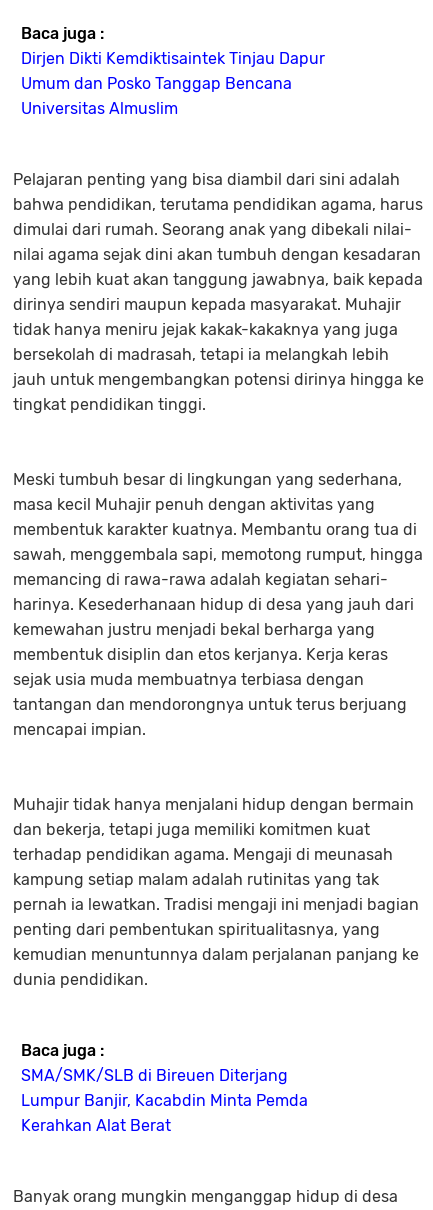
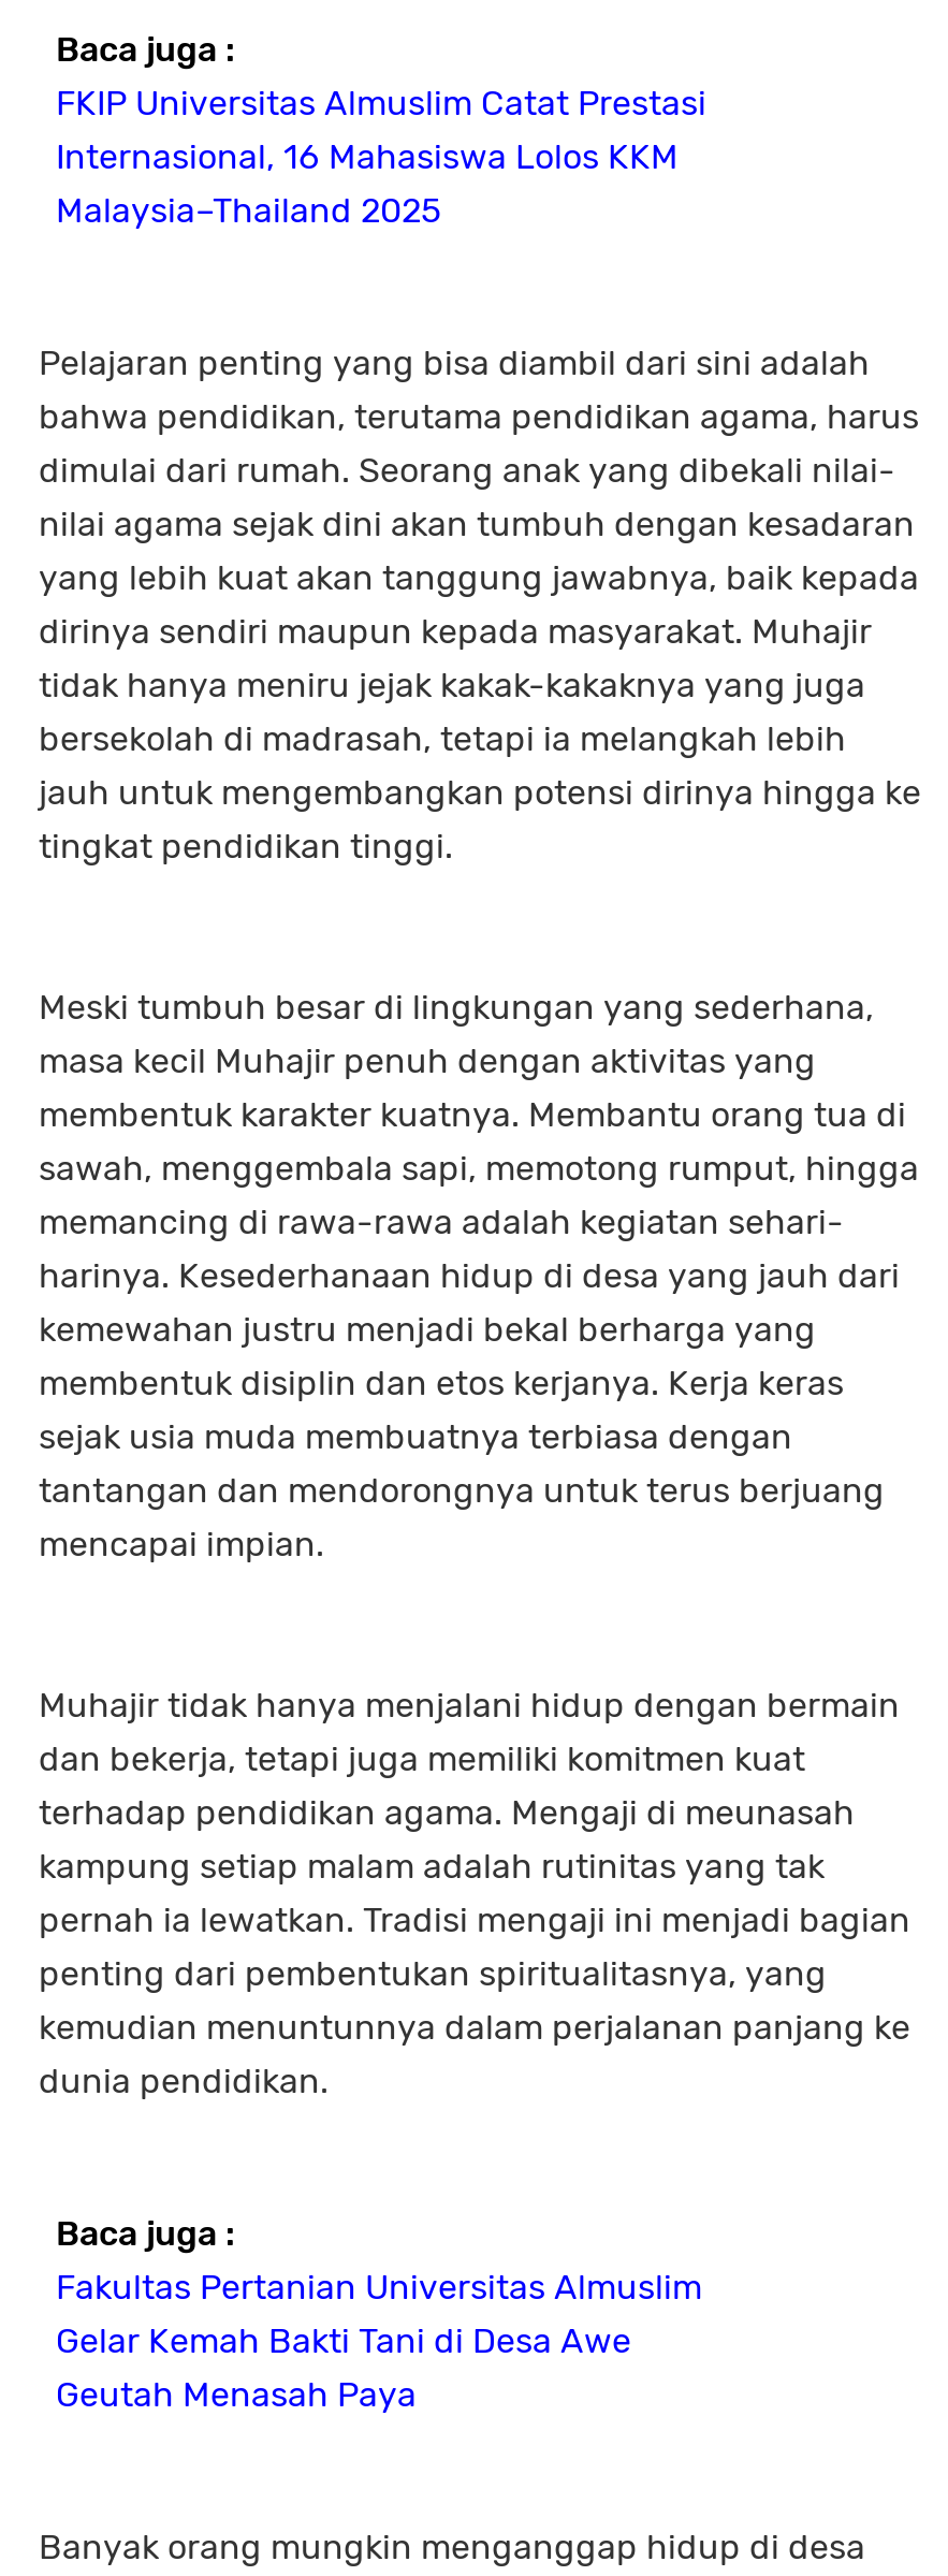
- Dirjen Dikti Kemdiktisaintek Tinjau Dapur
- Umum dan Posko Tanggap Bencana
- Universitas Almuslim
+ FKIP Universitas Almuslim Catat Prestasi
+ Internasional, 16 Mahasiswa Lolos KKM
+ Malaysia–Thailand 2025

- SMA/SMK/SLB di Bireuen Diterjang
- Lumpur Banjir, Kacabdin Minta Pemda
- Kerahkan Alat Berat
+ Fakultas Pertanian Universitas Almuslim
+ Gelar Kemah Bakti Tani di Desa Awe
+ Geutah Menasah Paya
